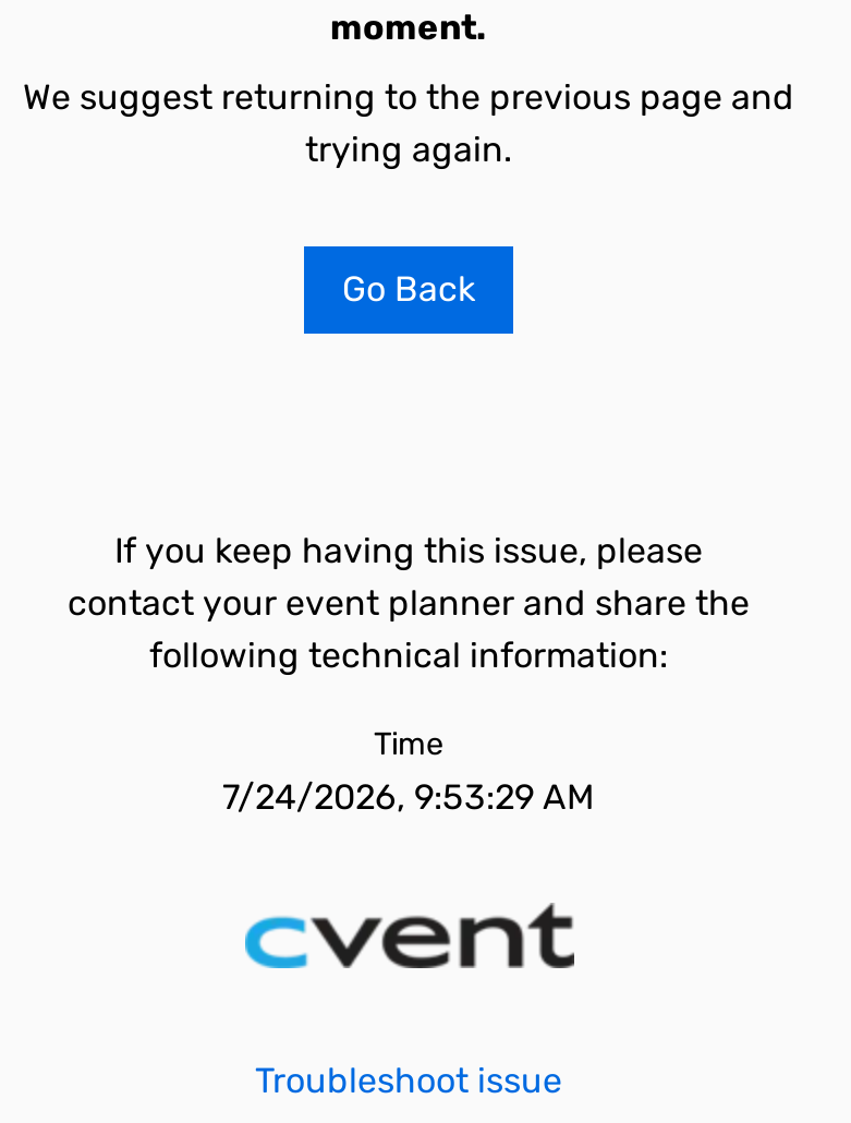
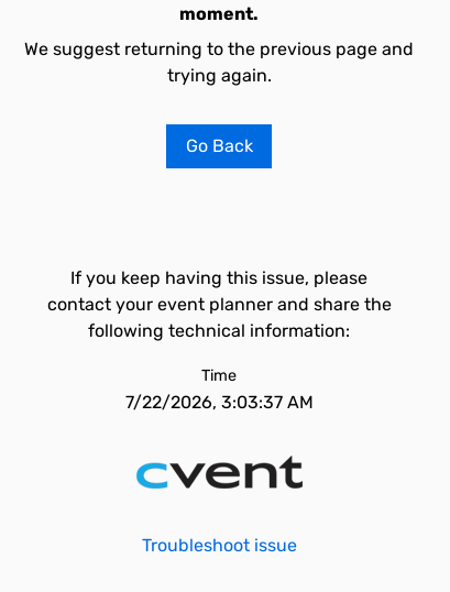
- 7/24/2026, 9:53:29 AM
+ 7/22/2026, 3:03:37 AM
